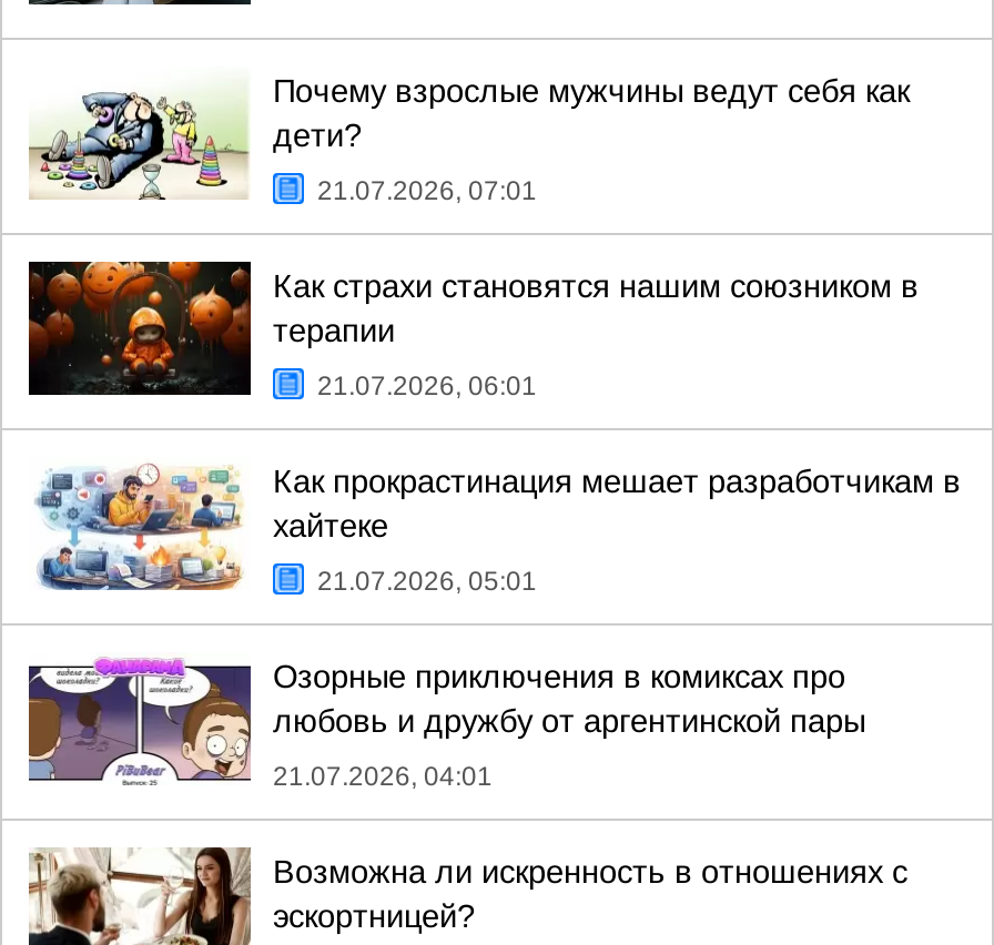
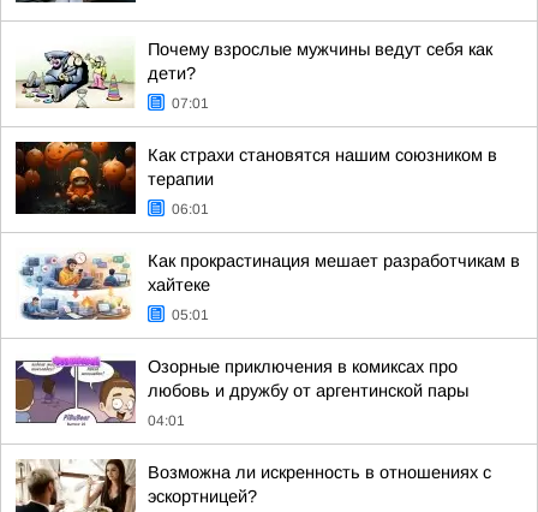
- 21.07.2026, 07:01
+ 07:01

- 21.07.2026, 06:01
+ 06:01

- 21.07.2026, 05:01
+ 05:01

- 21.07.2026, 04:01
+ 04:01
